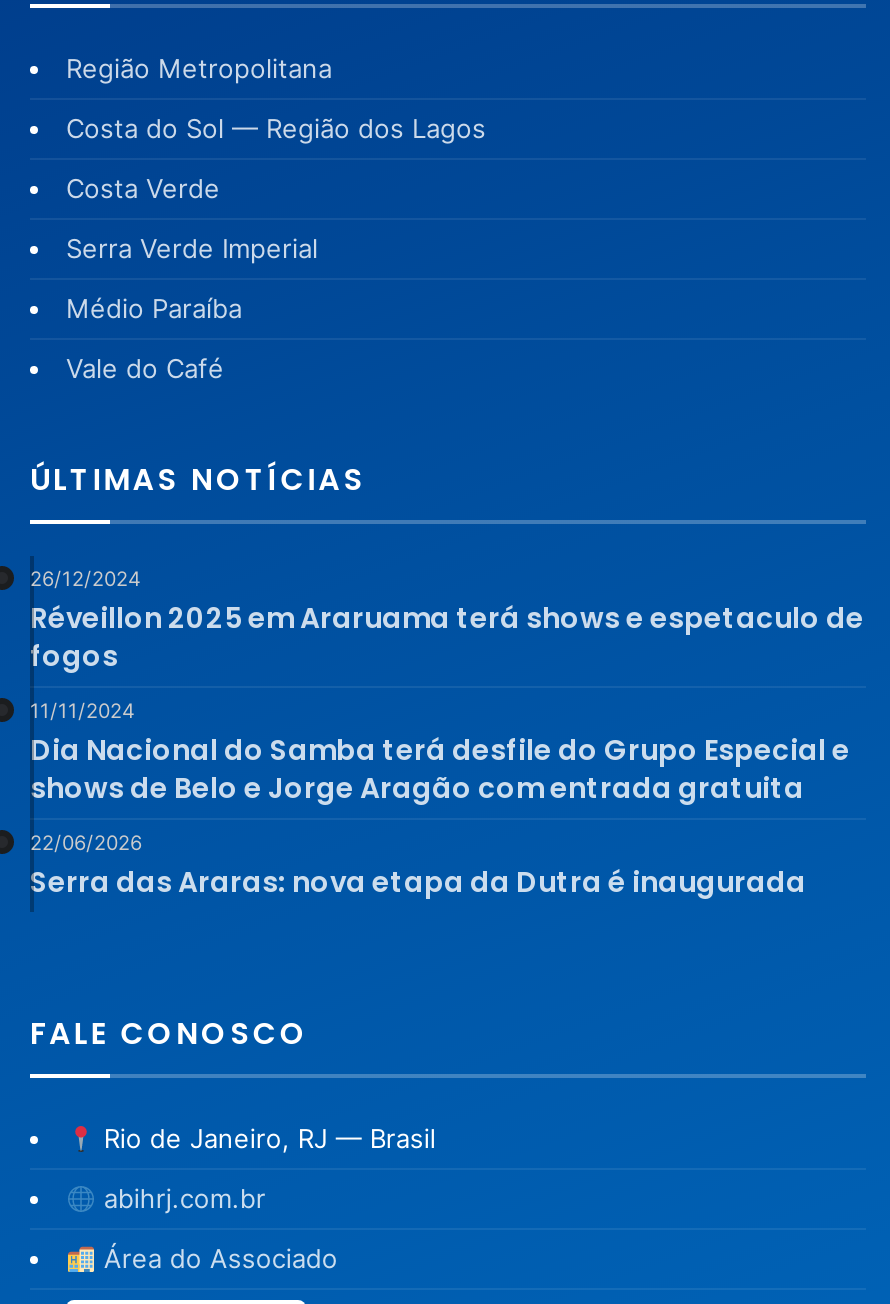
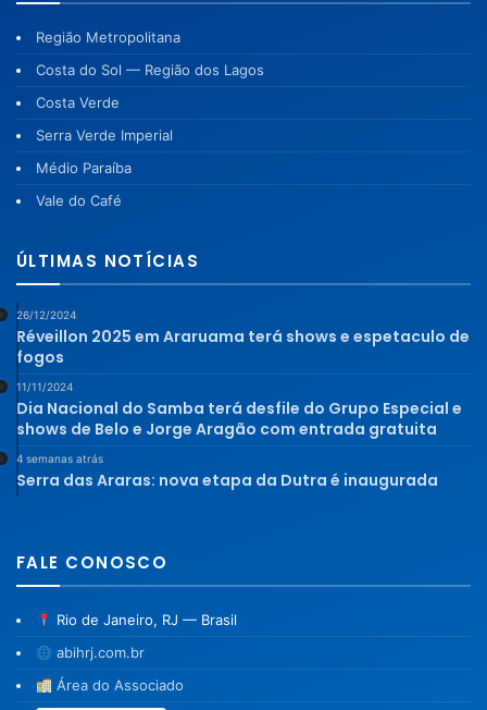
- 22/06/2026
+ 4 semanas atrás
